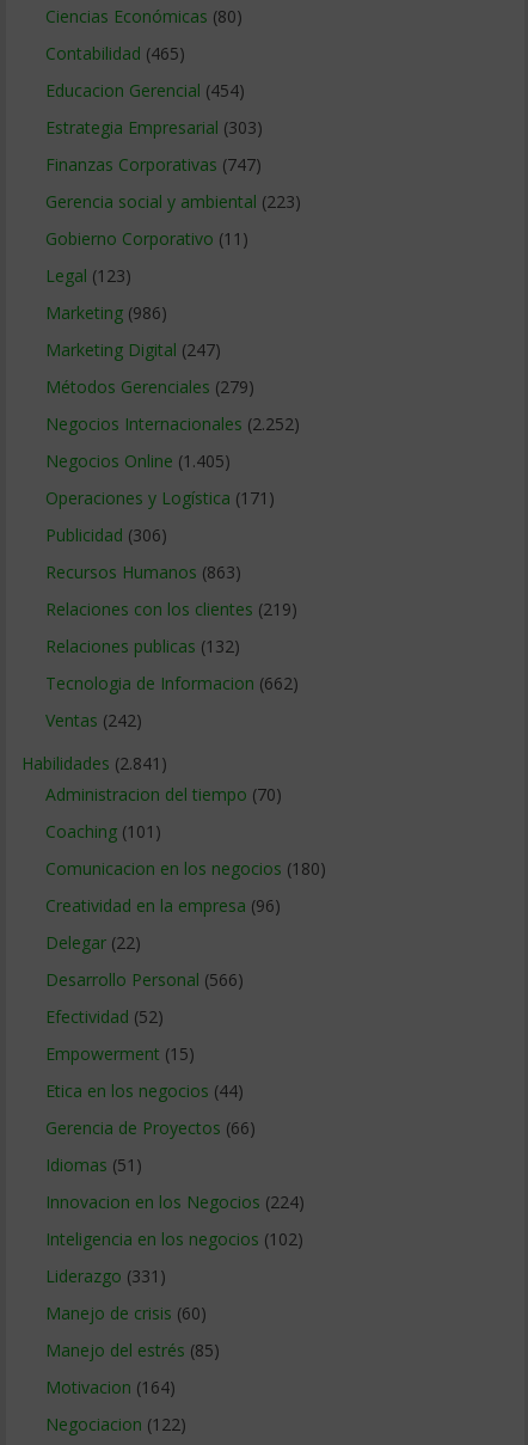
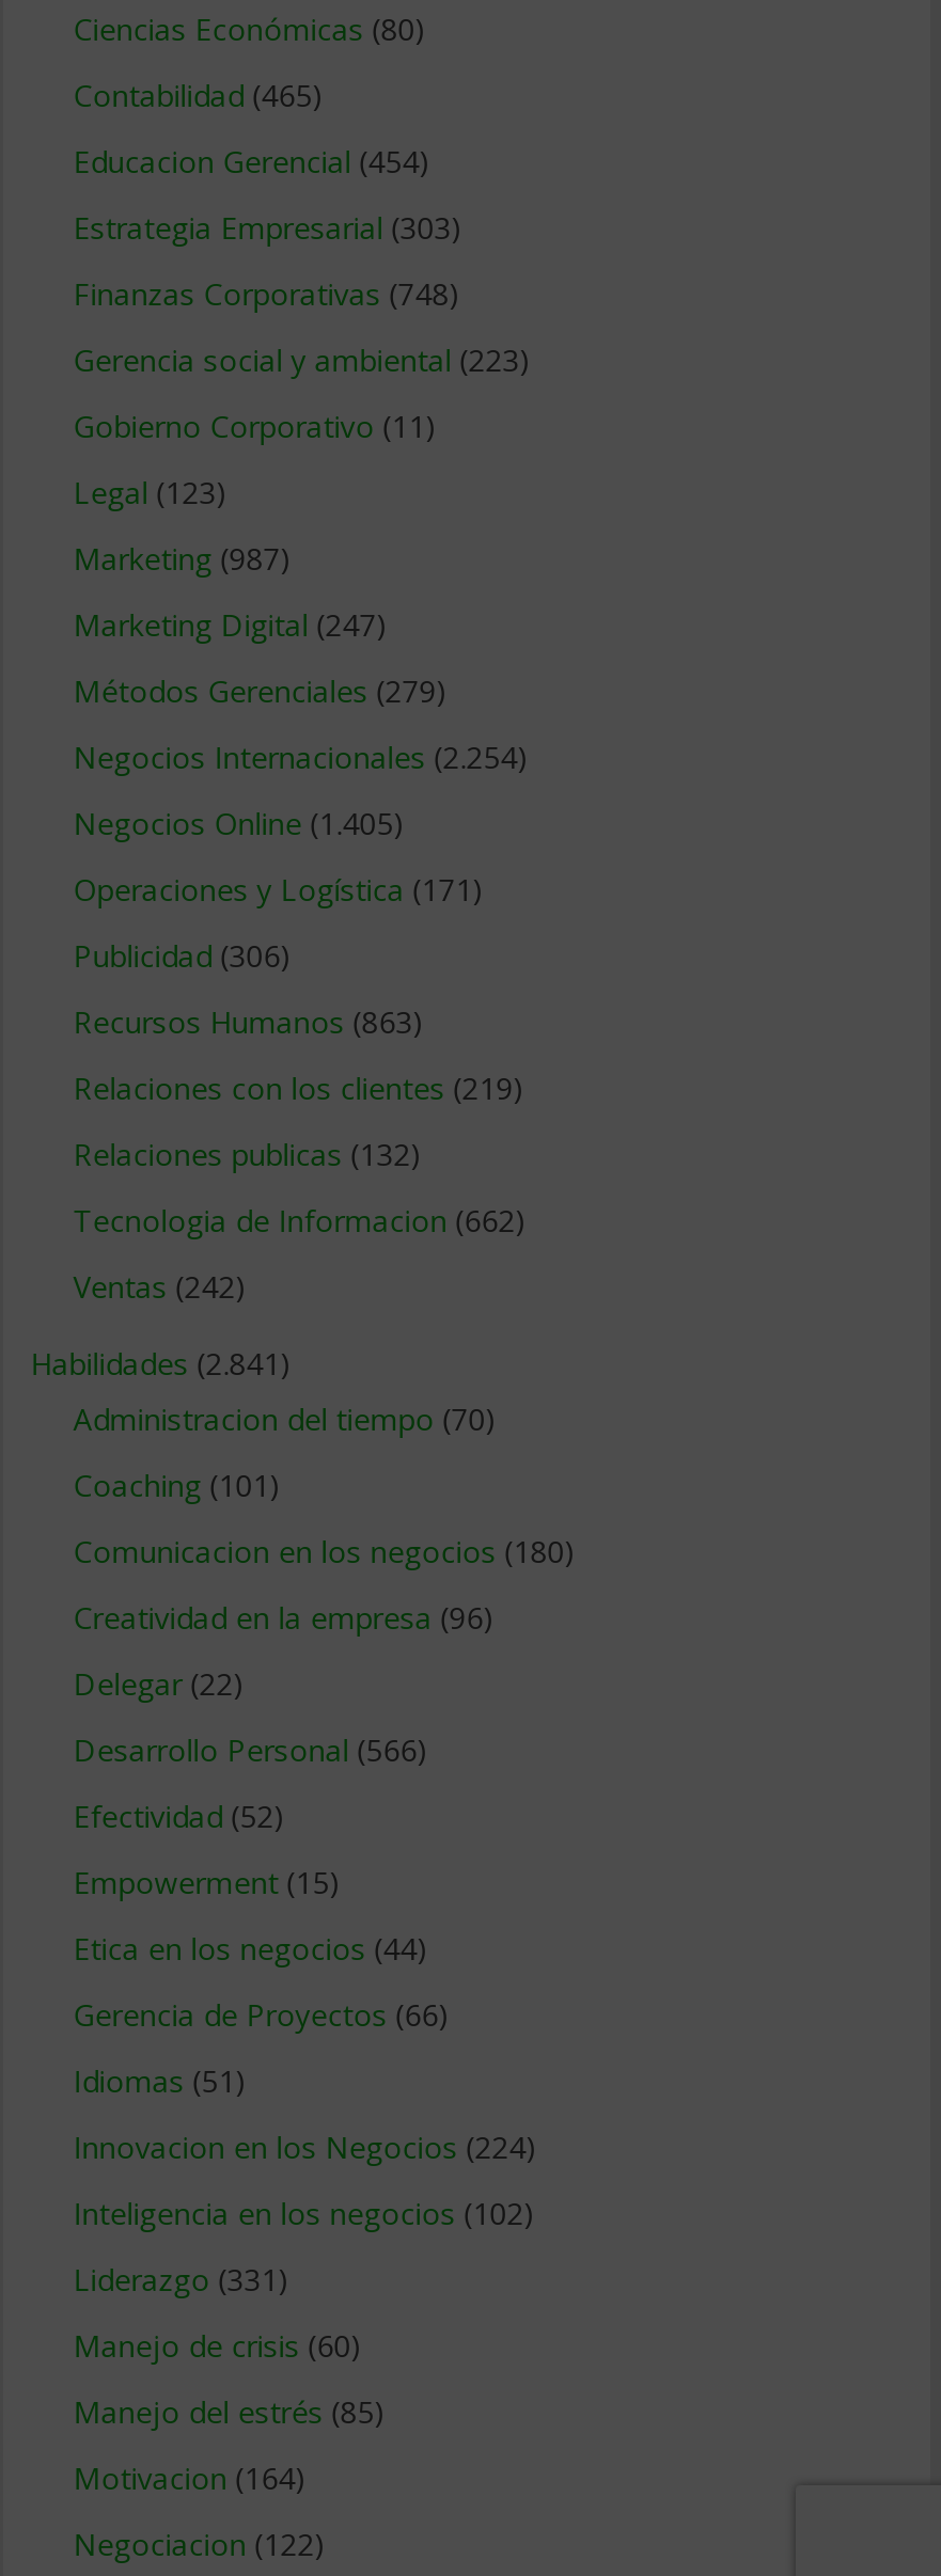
- Finanzas Corporativas (747)
+ Finanzas Corporativas (748)

- Marketing (986)
+ Marketing (987)

- Negocios Internacionales (2.252)
+ Negocios Internacionales (2.254)
